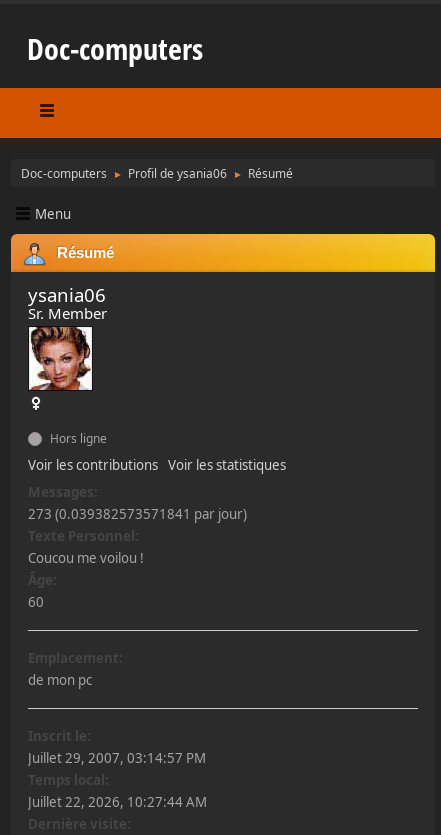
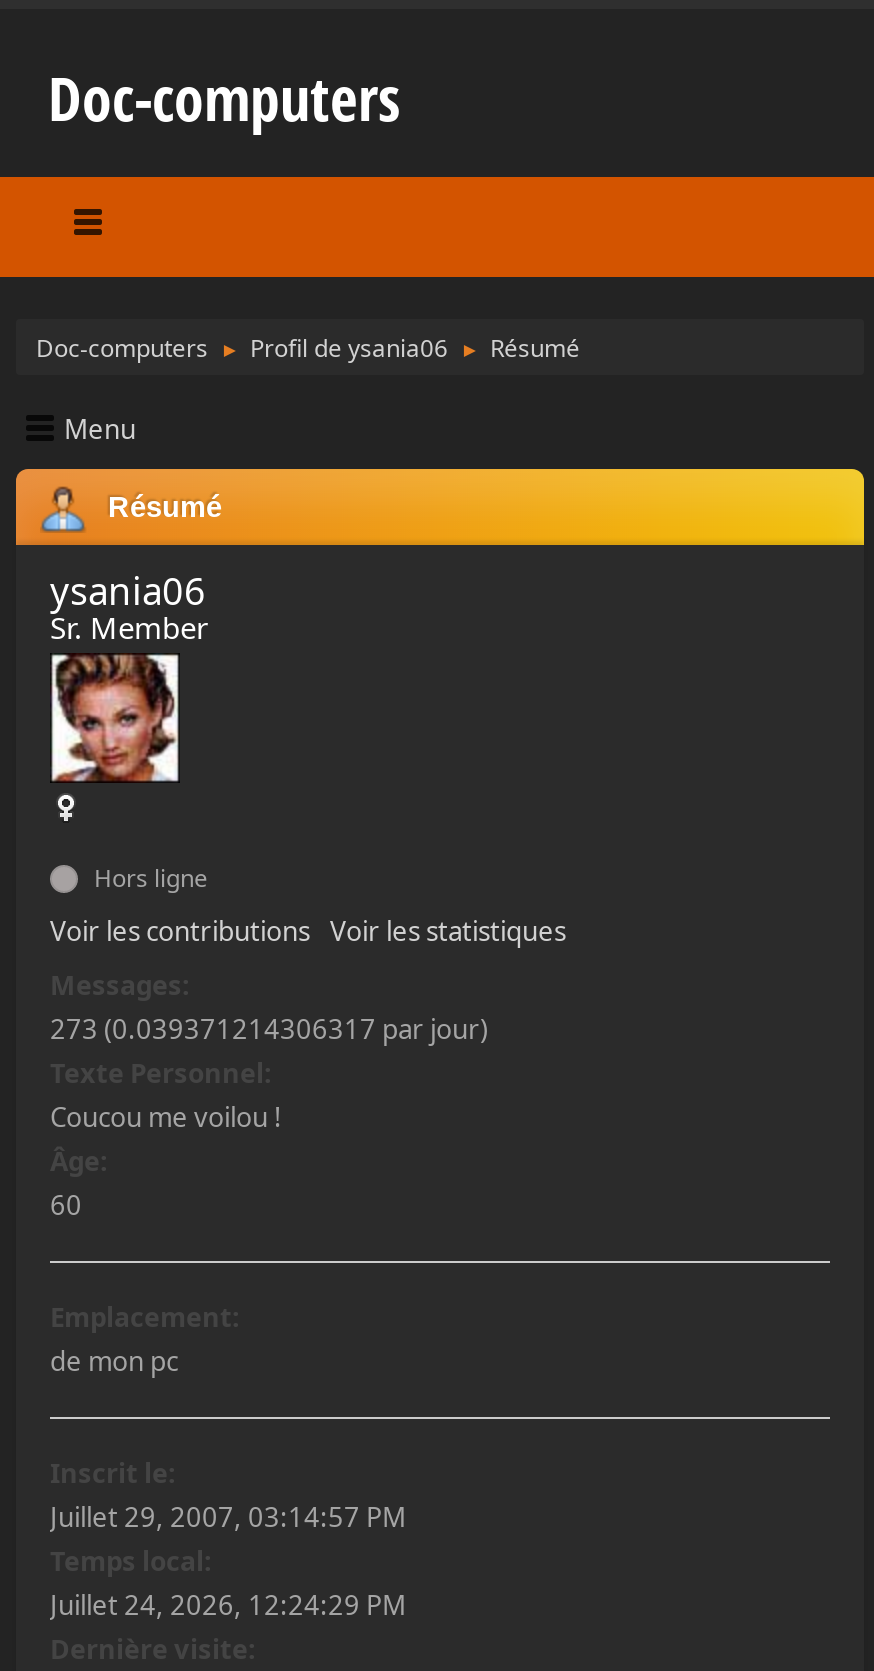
- 273 (0.039382573571841 par jour)
+ 273 (0.039371214306317 par jour)

- Juillet 22, 2026, 10:27:44 AM
+ Juillet 24, 2026, 12:24:29 PM
